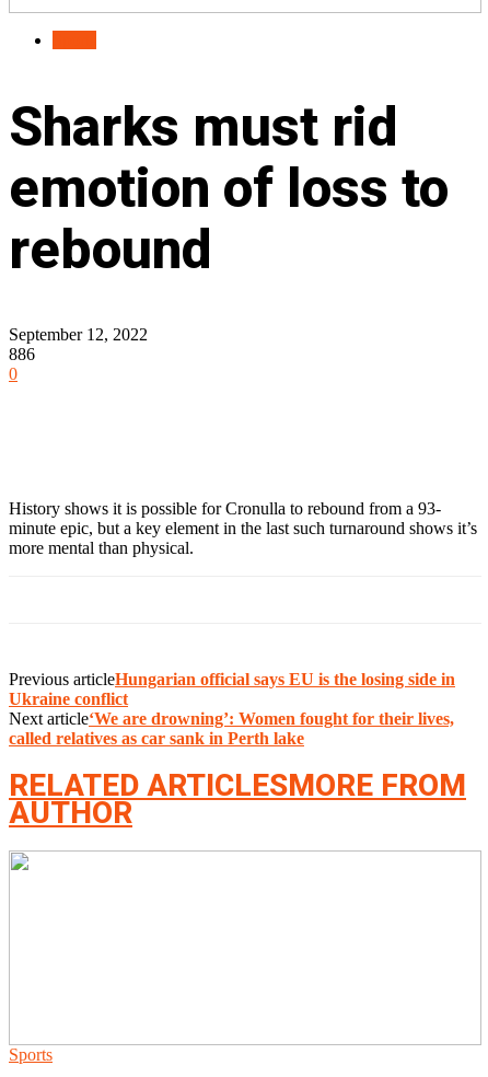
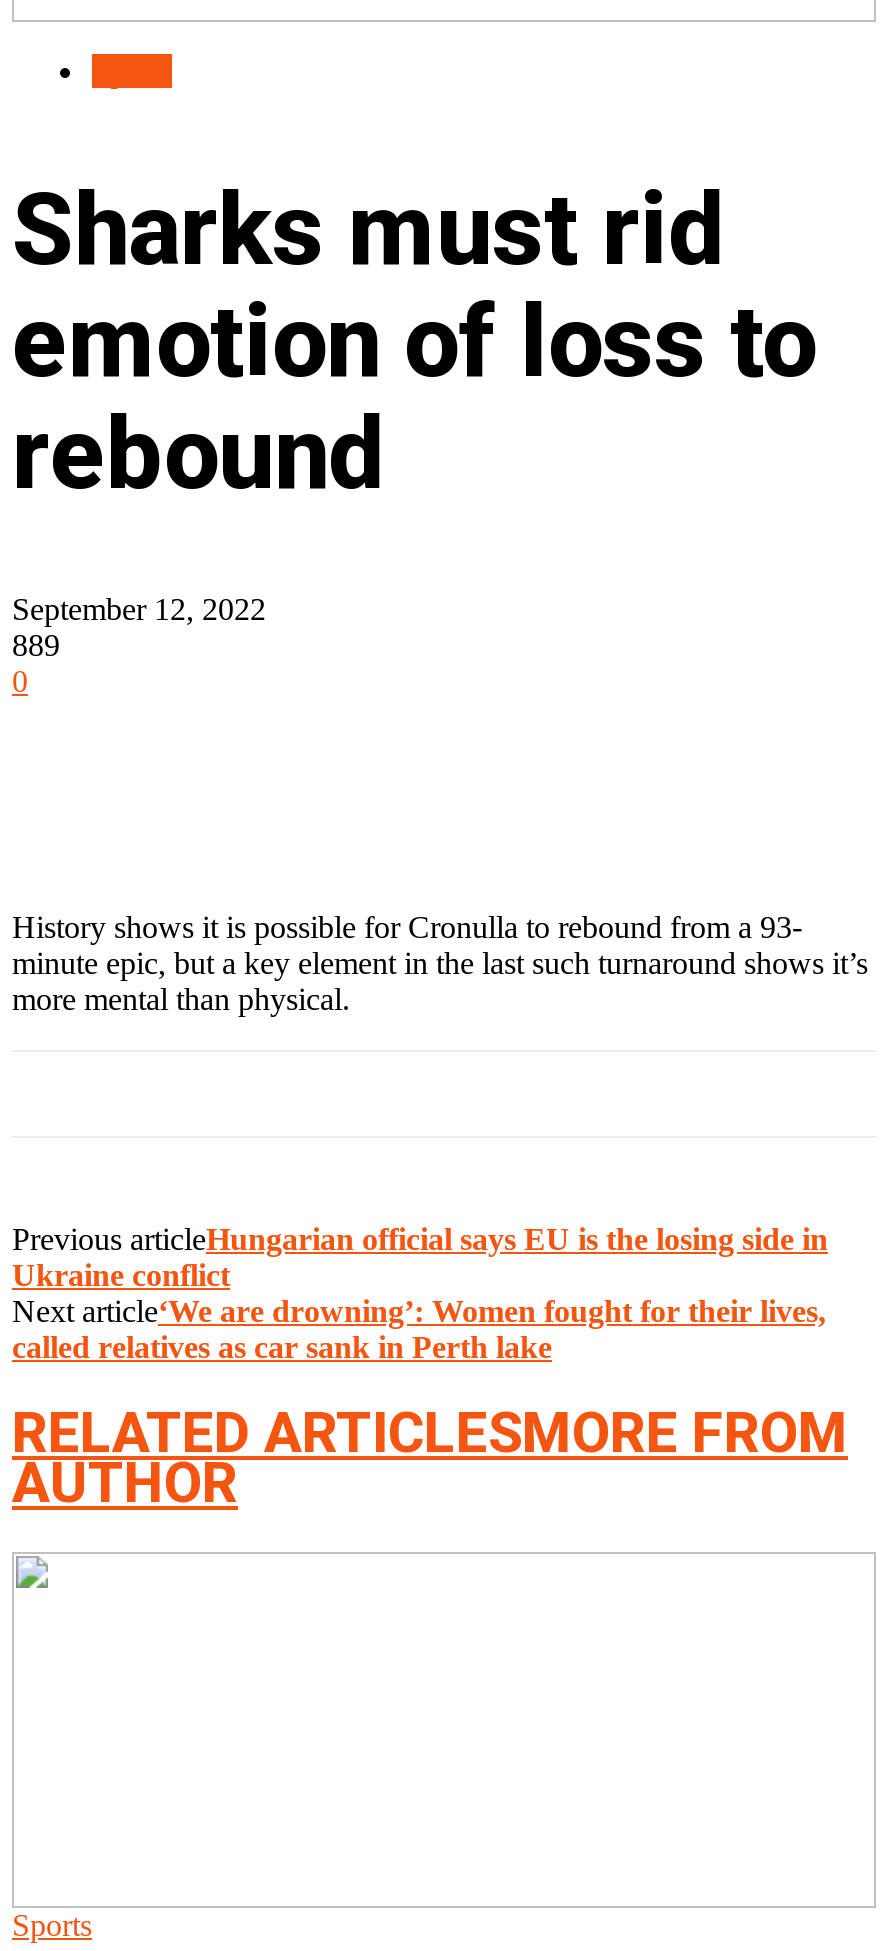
- 886
+ 889
